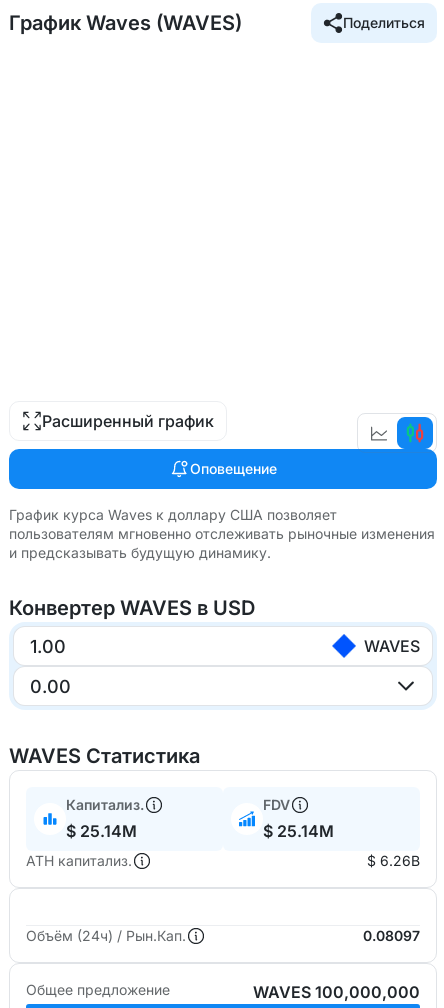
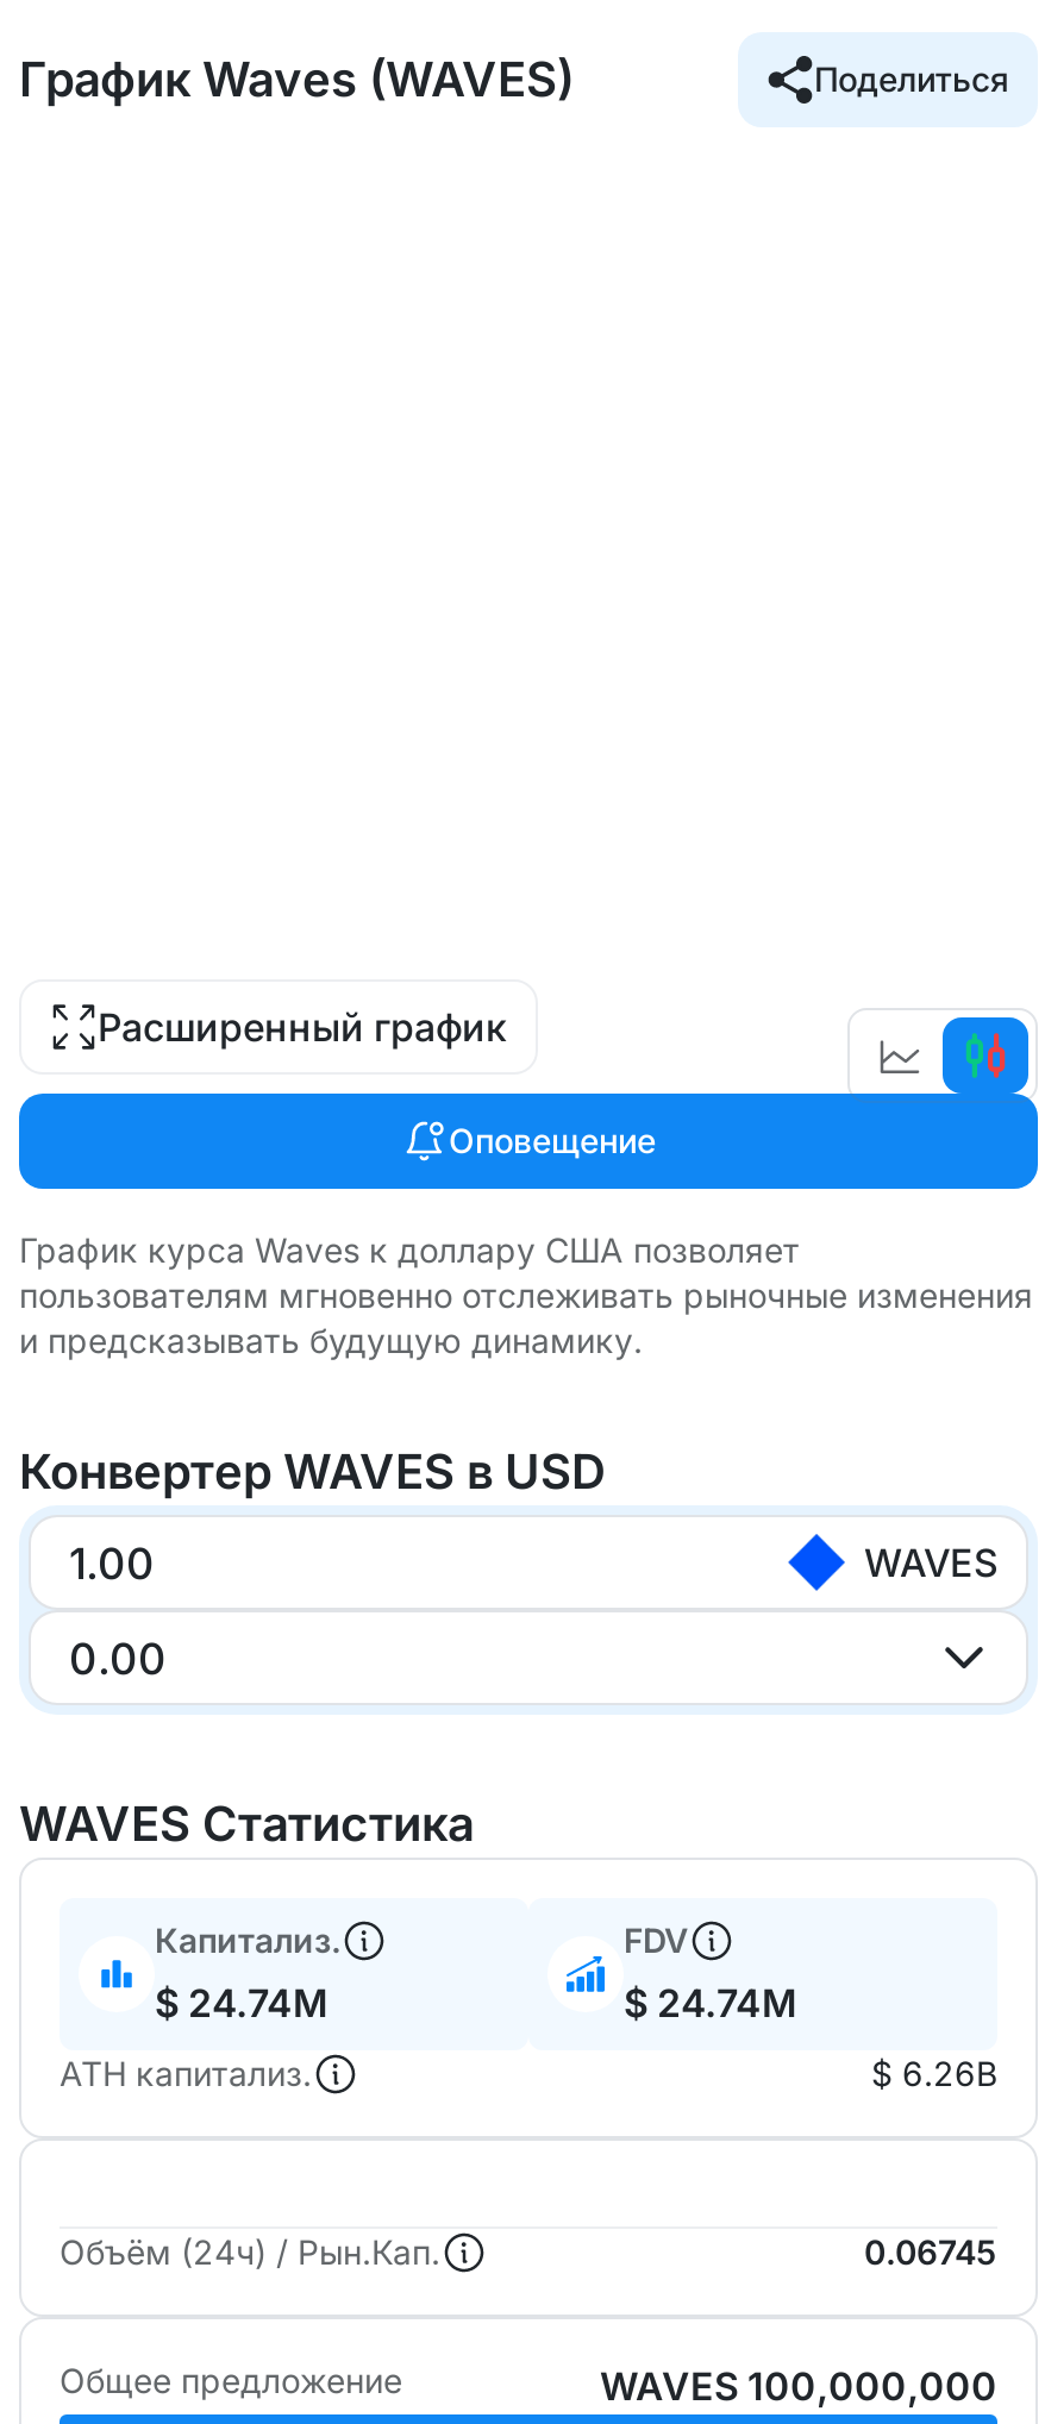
- $ 25.14M
+ $ 24.74M

- $ 25.14M
+ $ 24.74M

- 0.08097
+ 0.06745
